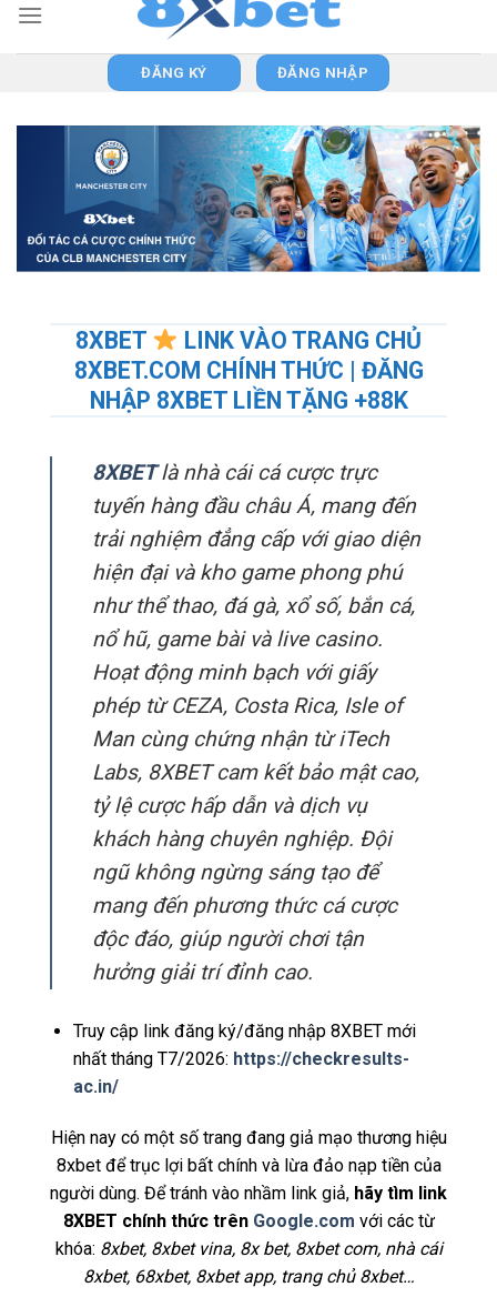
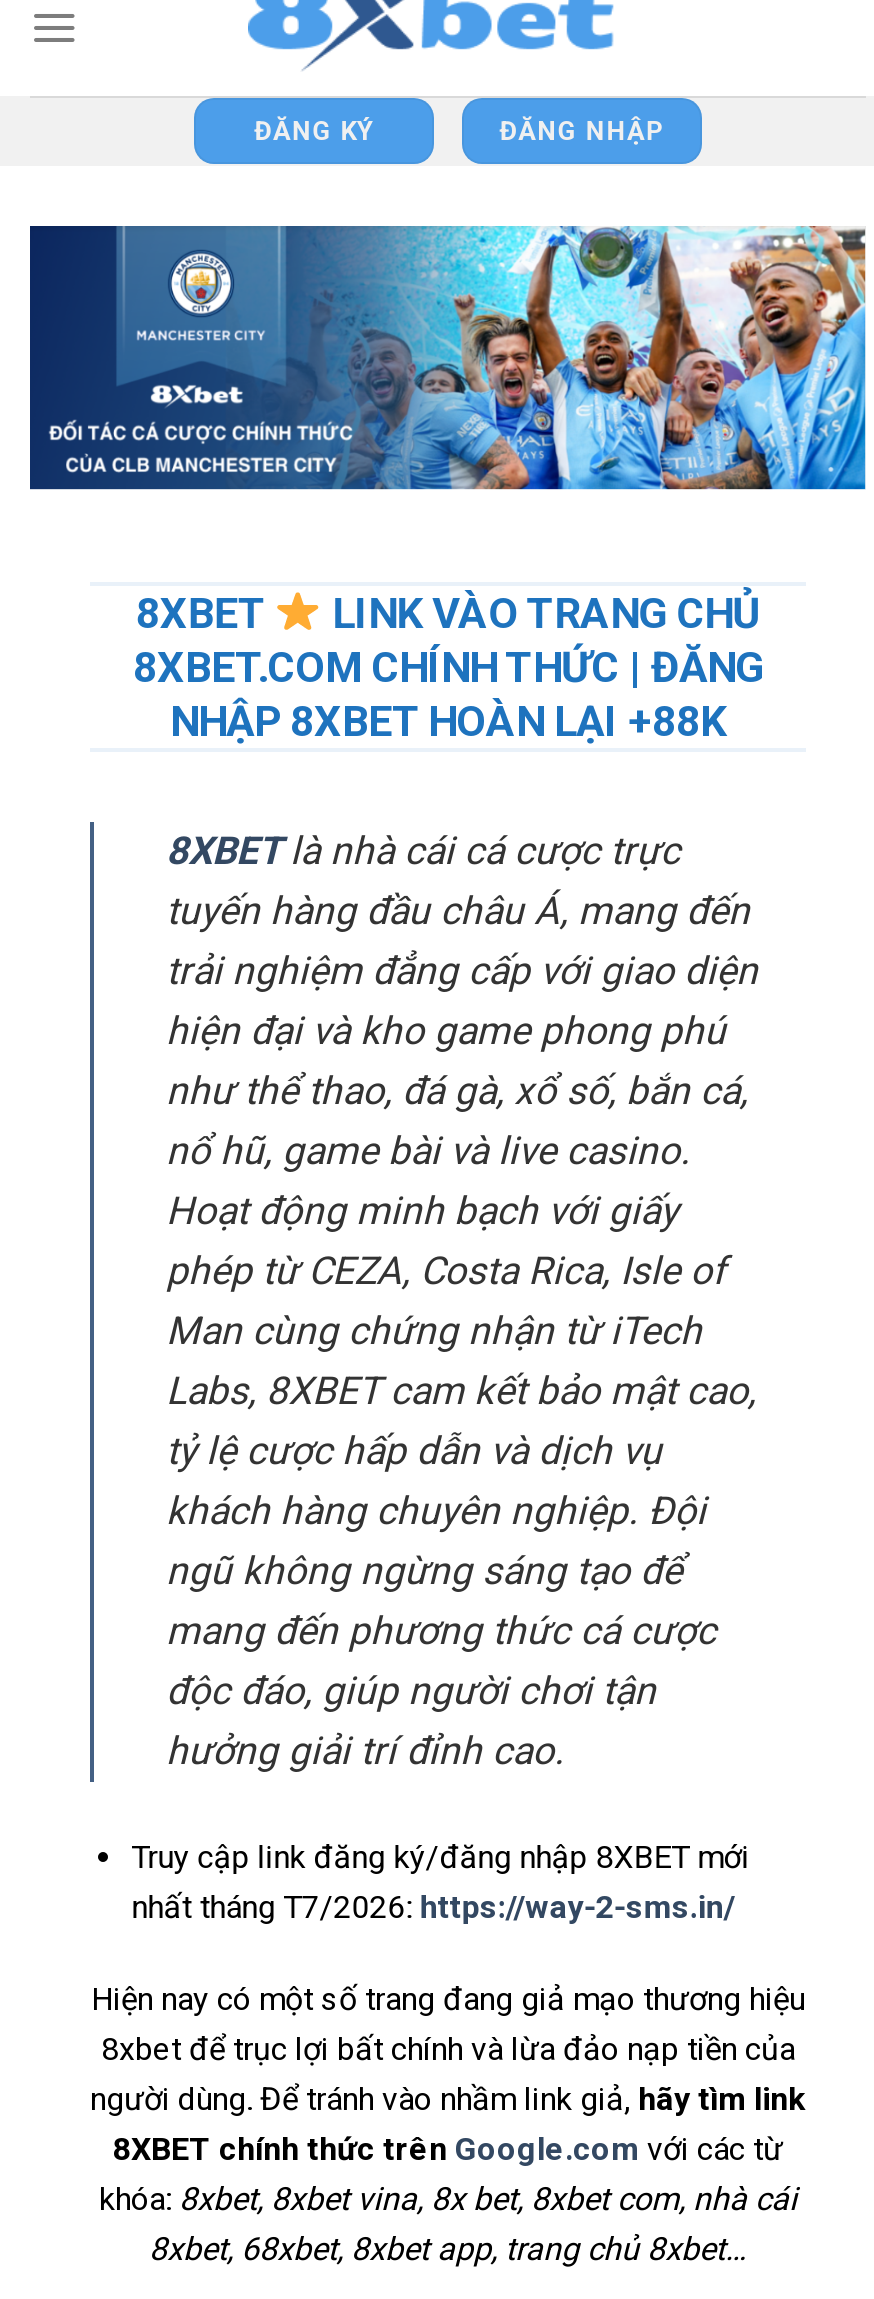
- NHẬP 8XBET LIỀN TẶNG +88K
+ NHẬP 8XBET HOÀN LẠI +88K

- nhất tháng T7/2026: https://checkresults-
- ac.in/
+ nhất tháng T7/2026: https://way-2-sms.in/
